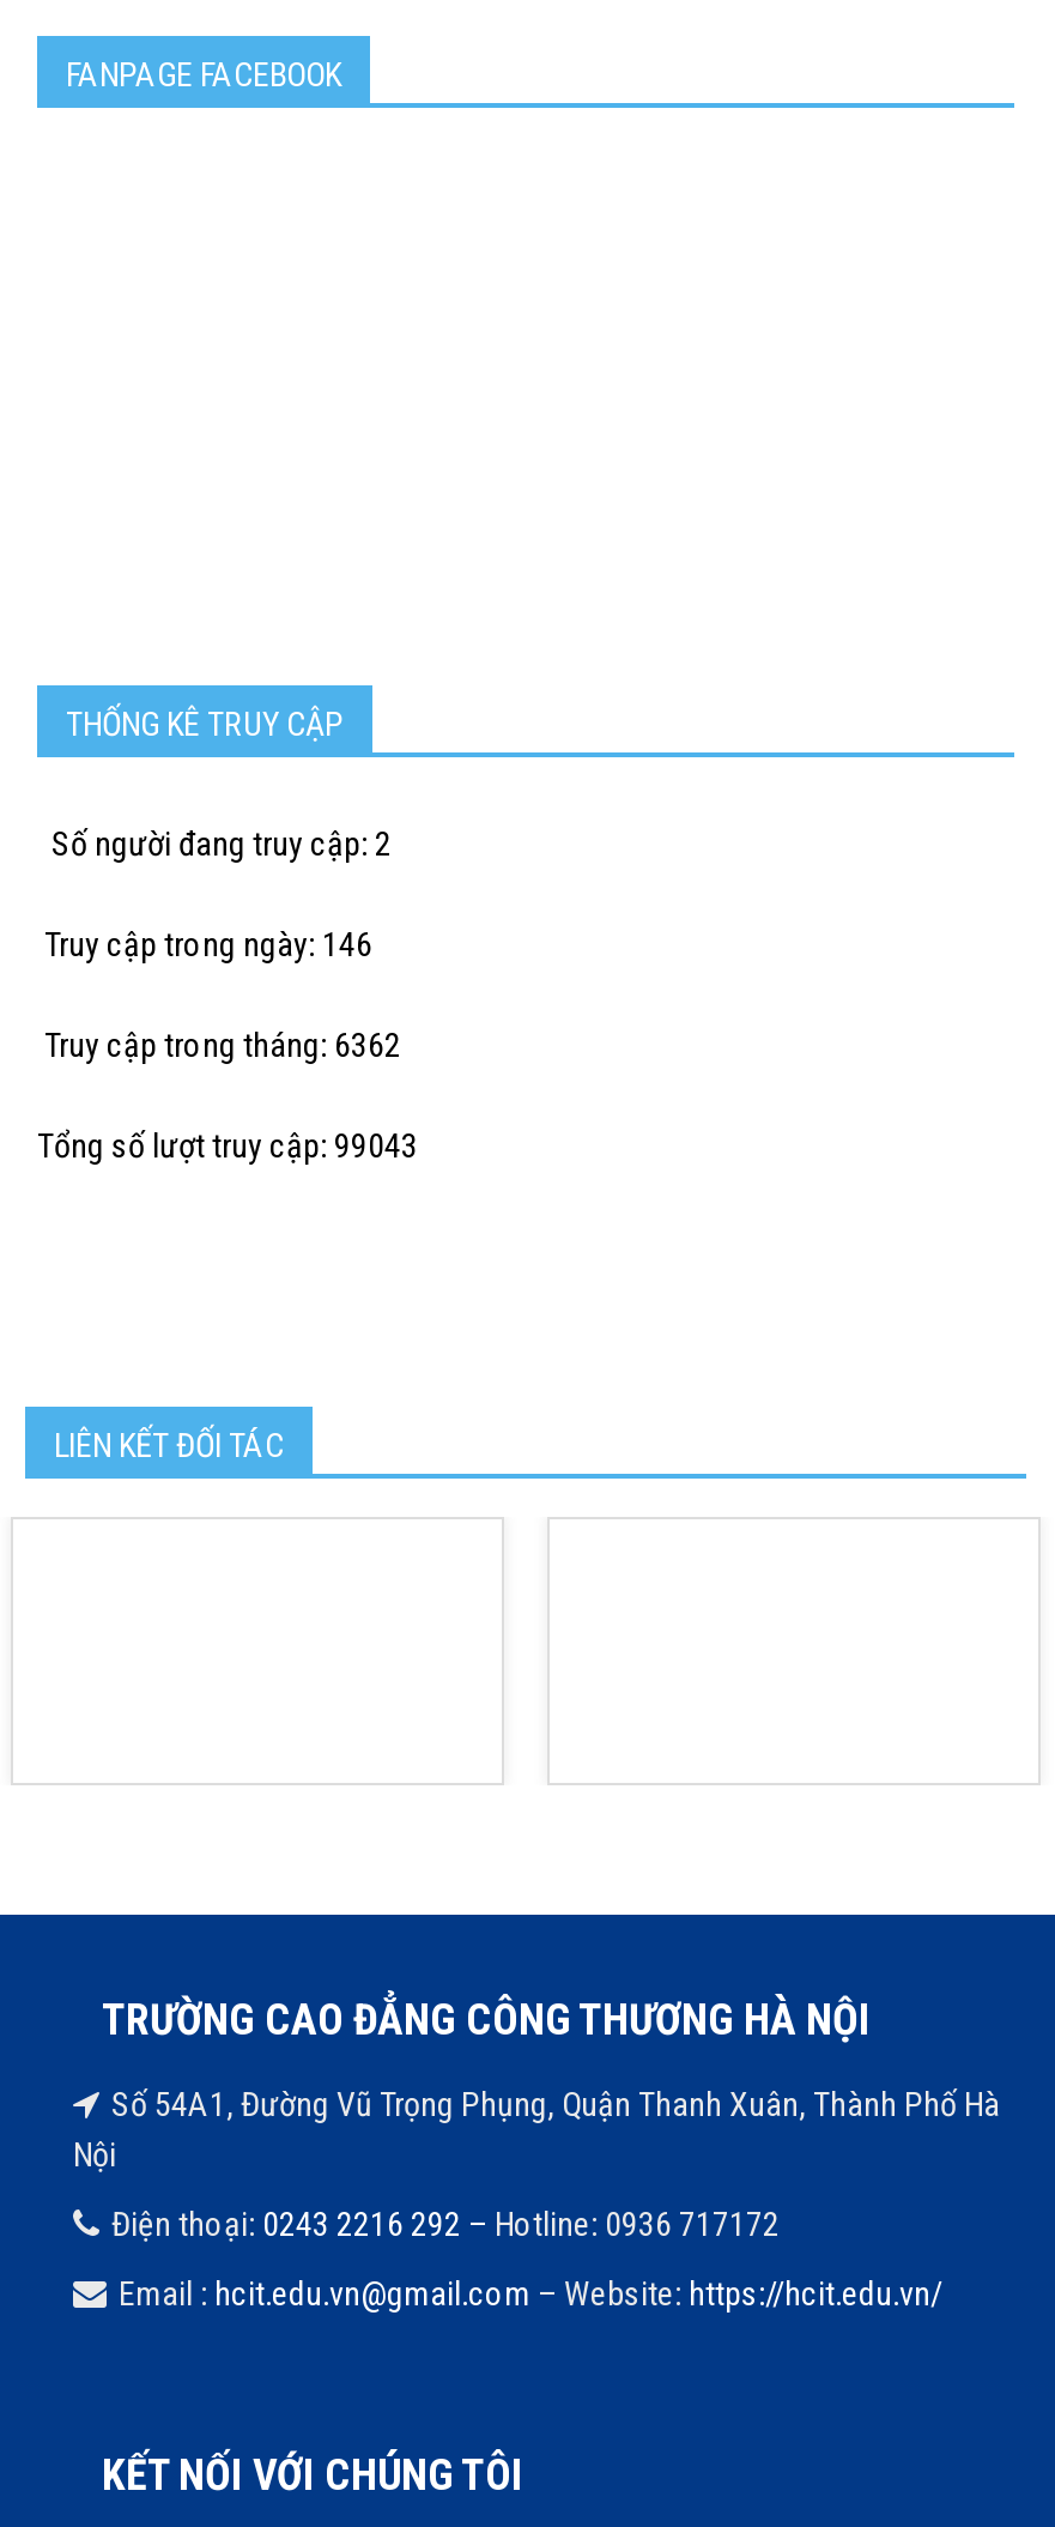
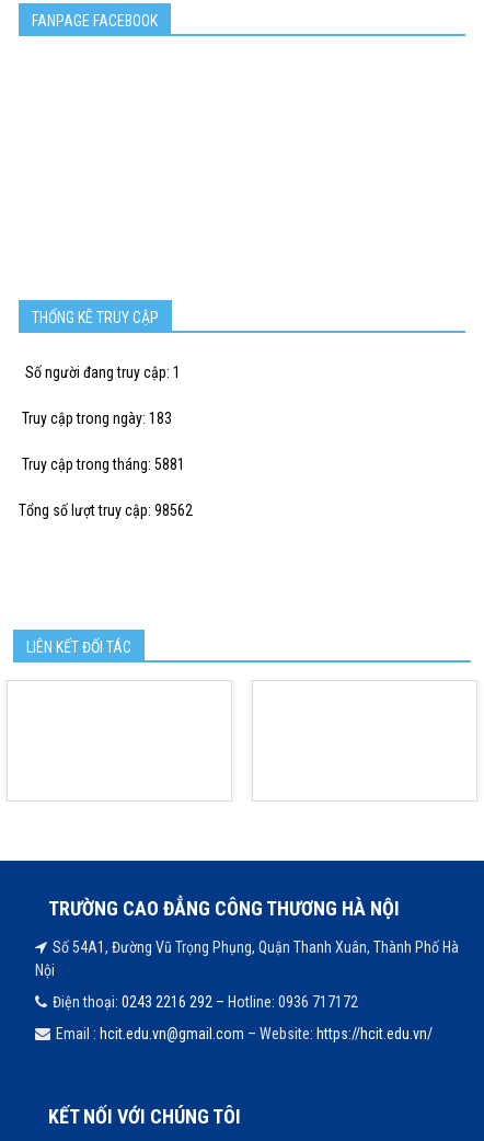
- Số người đang truy cập: 2
+ Số người đang truy cập: 1

- Truy cập trong ngày: 146
+ Truy cập trong ngày: 183

- Truy cập trong tháng: 6362
+ Truy cập trong tháng: 5881

- Tổng số lượt truy cập: 99043
+ Tổng số lượt truy cập: 98562
